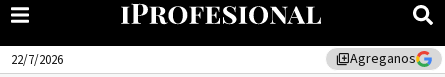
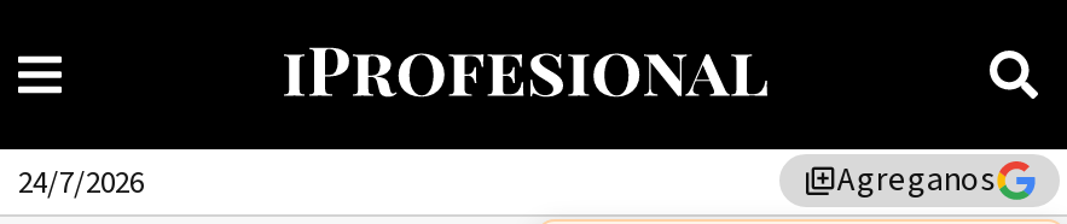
- 22/7/2026
+ 24/7/2026
